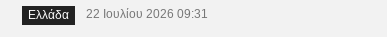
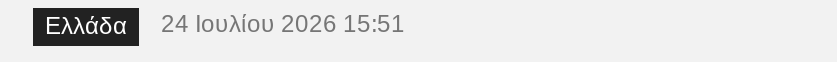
- Ελλάδα 22 Ιουλίου 2026 09:31
+ Ελλάδα 24 Ιουλίου 2026 15:51
